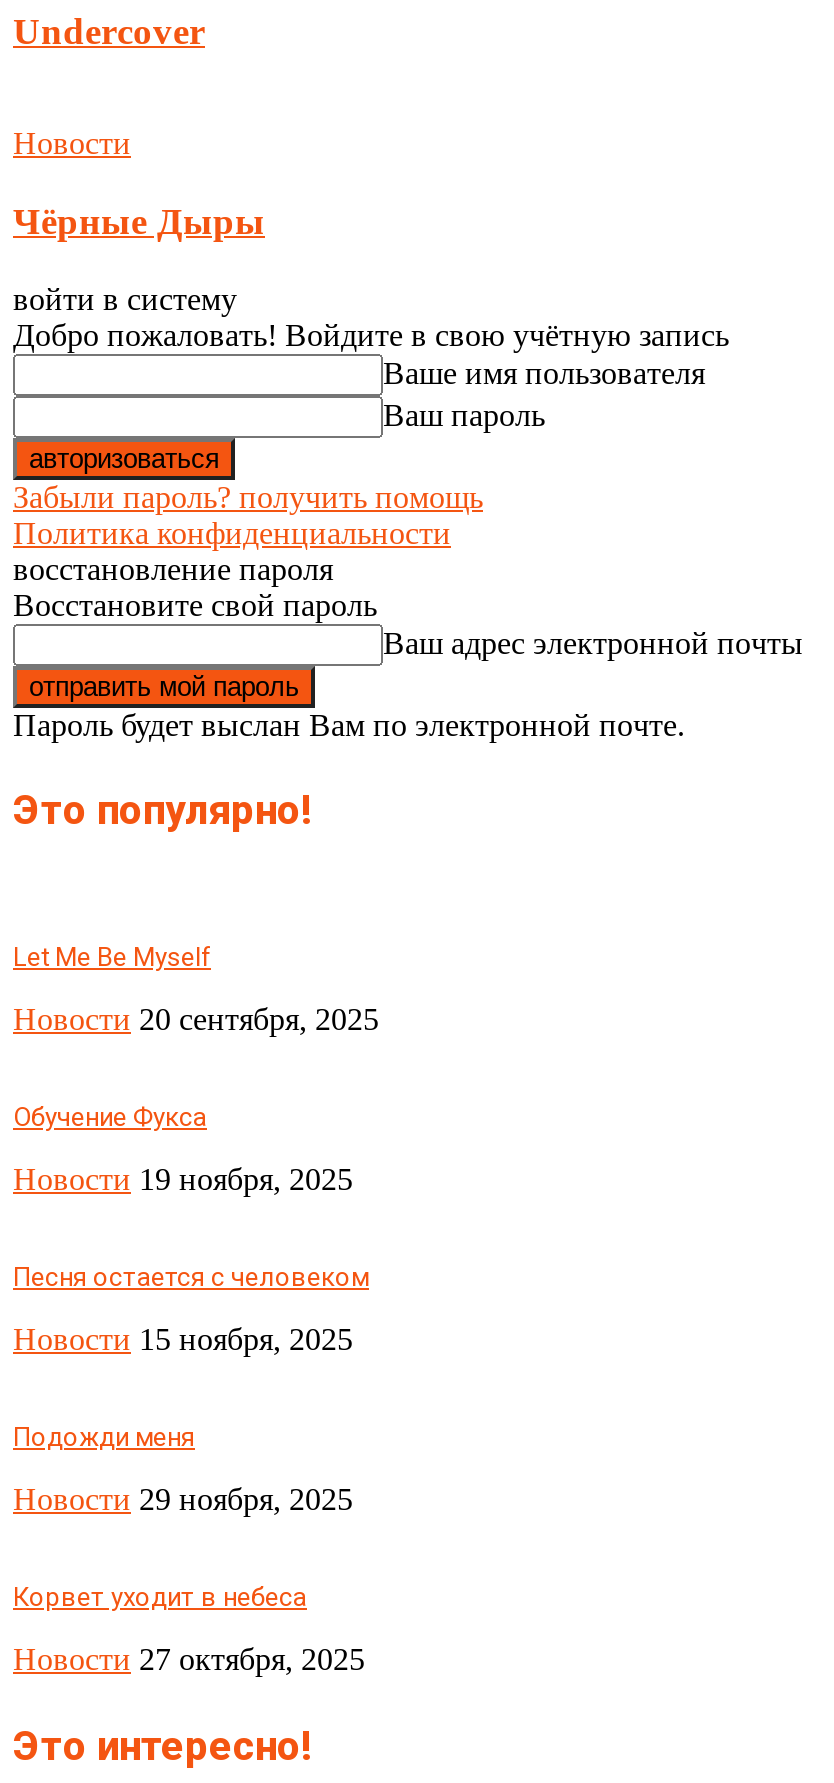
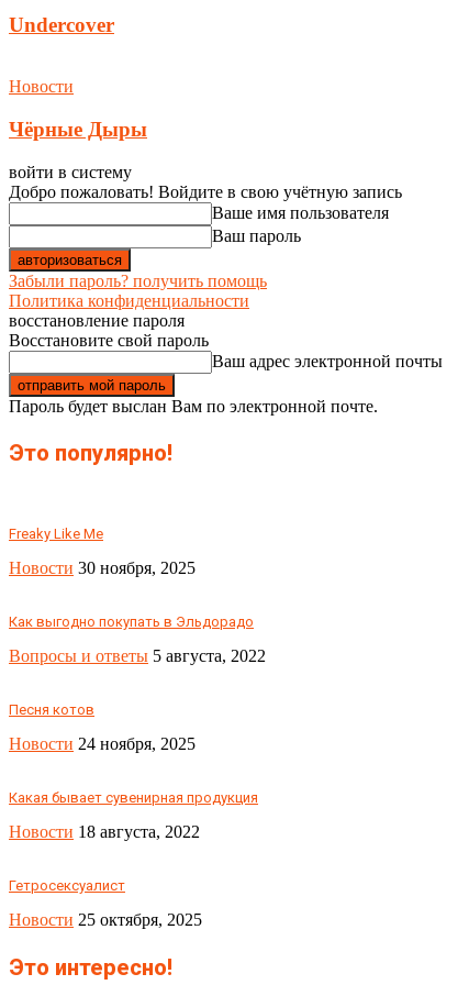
- Let Me Be Myself
+ Freaky Like Me

- Новости 20 сентября, 2025
+ Новости 30 ноября, 2025

- Обучение Фукса
+ Как выгодно покупать в Эльдорадо

- Новости 19 ноября, 2025
+ Вопросы и ответы 5 августа, 2022

- Песня остается с человеком
+ Песня котов

- Новости 15 ноября, 2025
+ Новости 24 ноября, 2025

- Подожди меня
+ Какая бывает сувенирная продукция

- Новости 29 ноября, 2025
+ Новости 18 августа, 2022

- Корвет уходит в небеса
+ Гетросексуалист

- Новости 27 октября, 2025
+ Новости 25 октября, 2025
